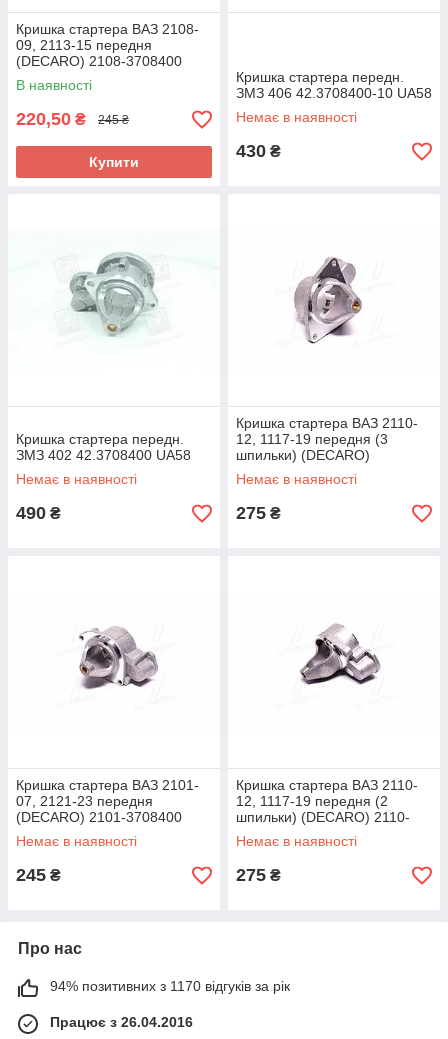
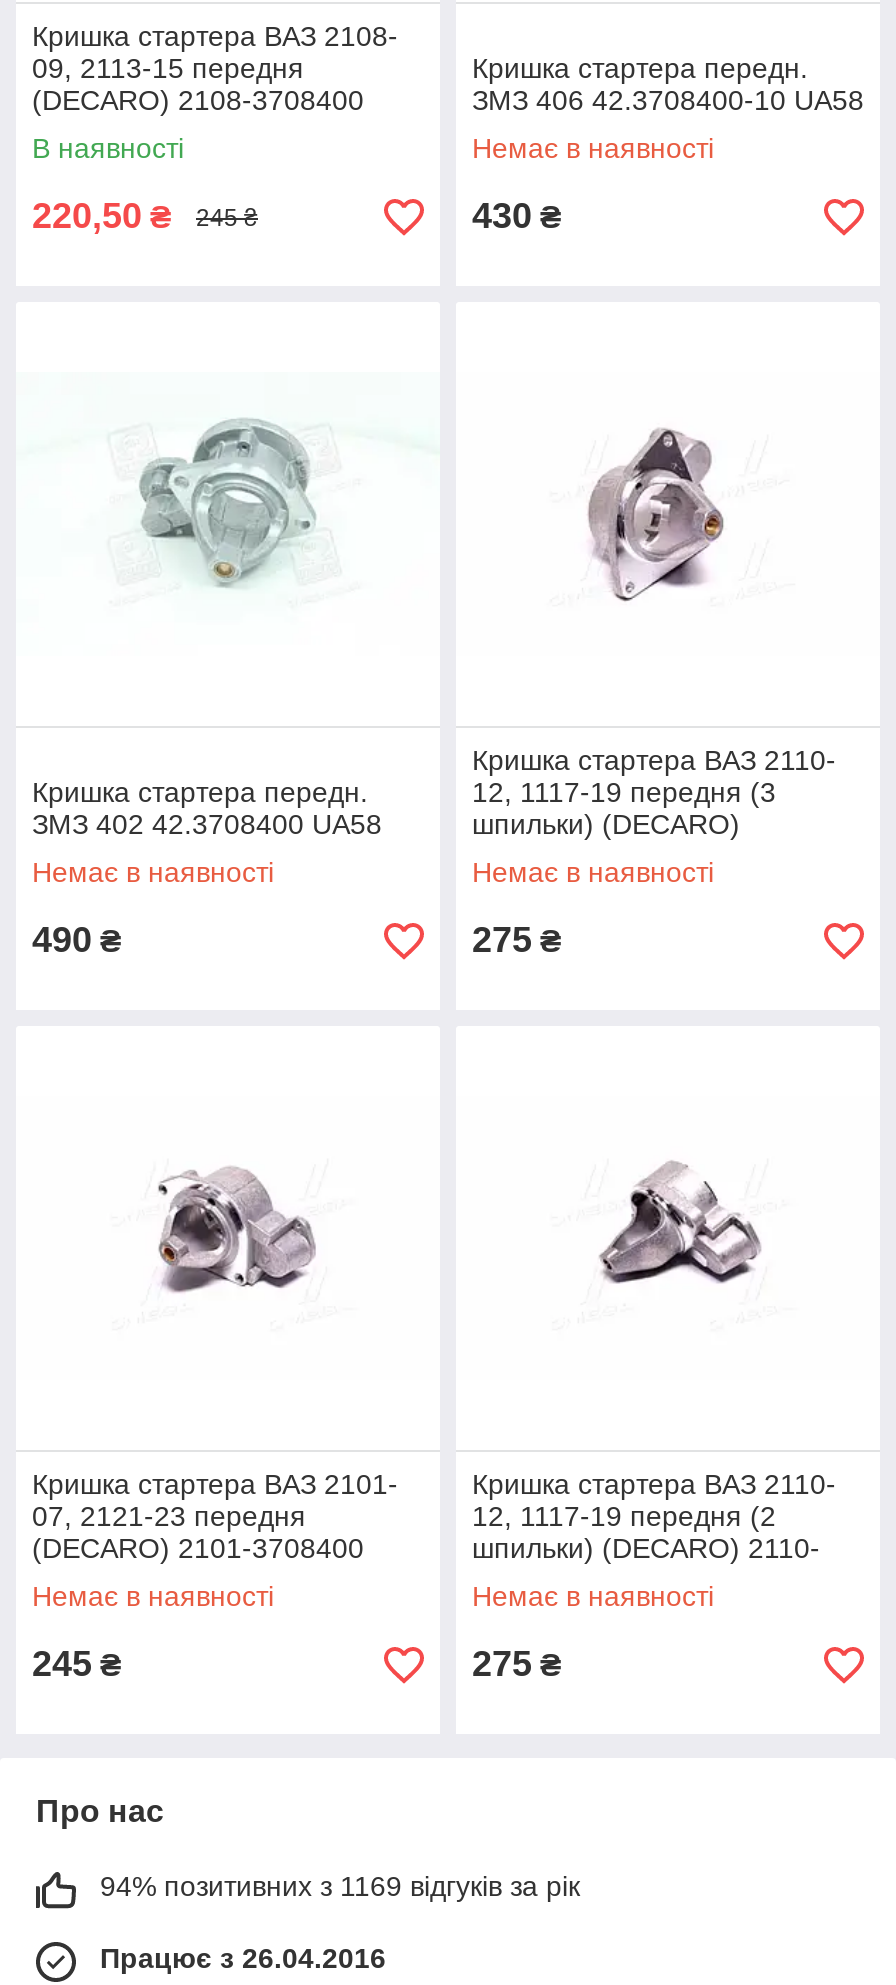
- Купити

- 94% позитивних з 1170 відгуків за рік
+ 94% позитивних з 1169 відгуків за рік
